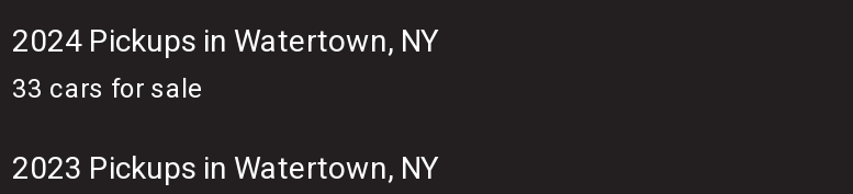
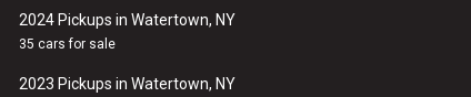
- 33 cars for sale
+ 35 cars for sale
